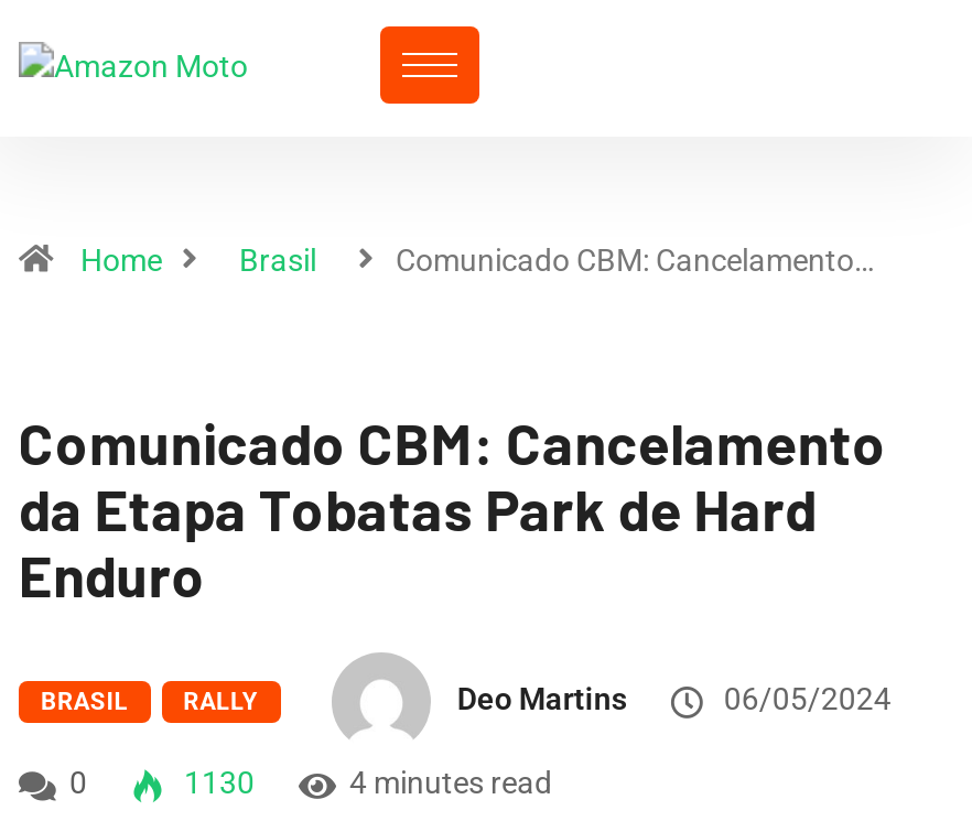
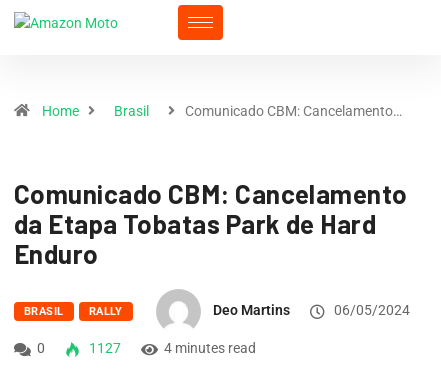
- 1130
+ 1127
